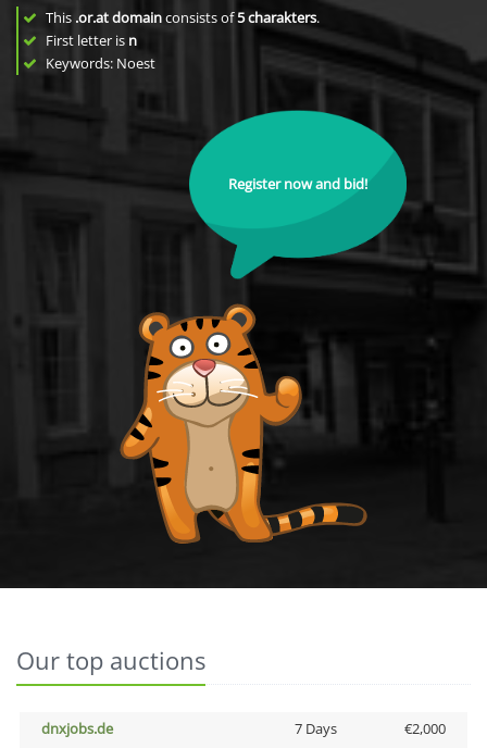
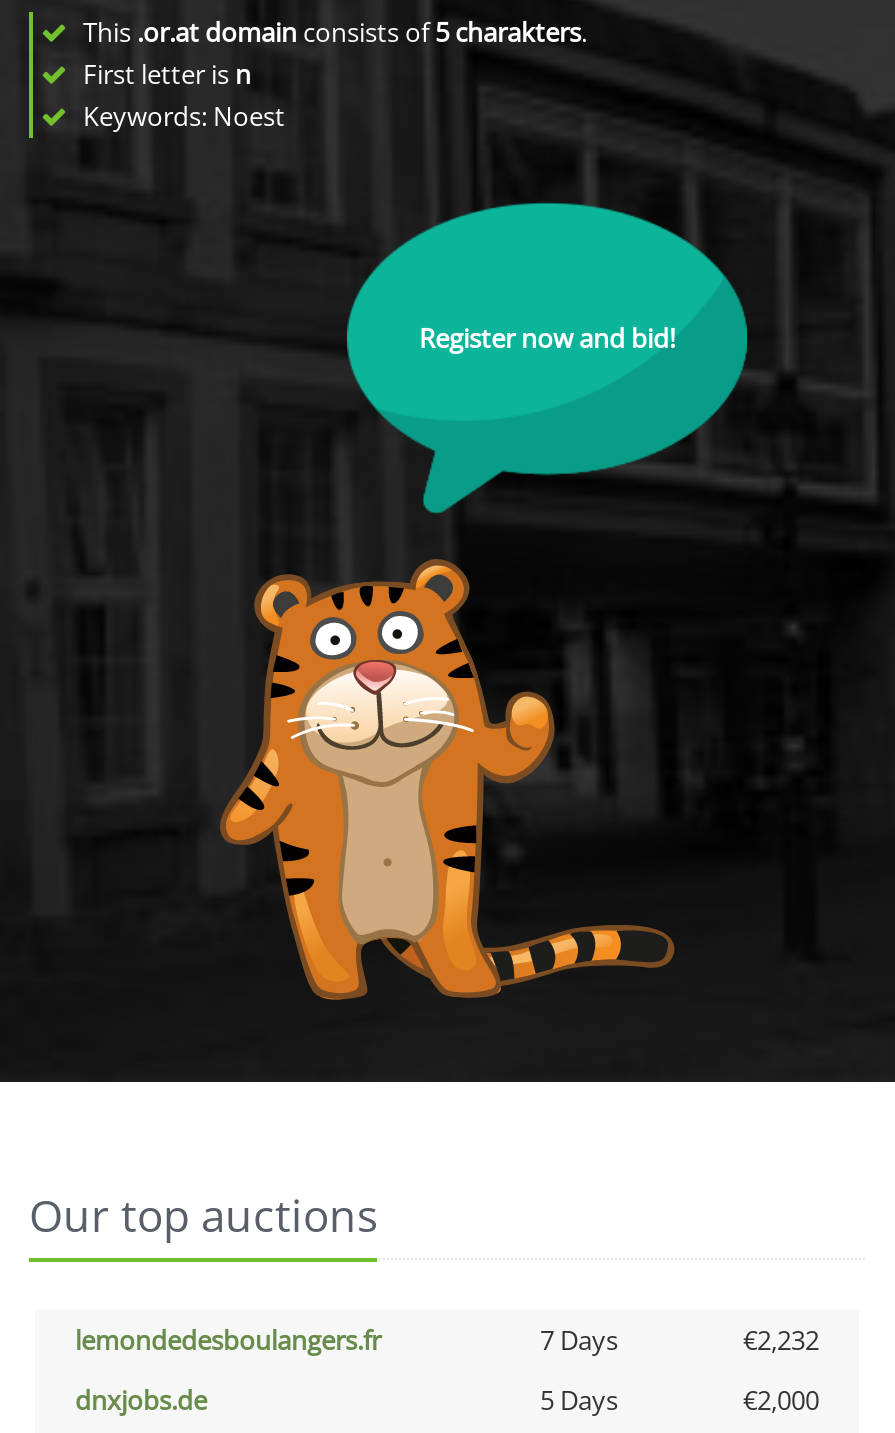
+ lemondedesboulangers.fr
+ 7 Days
+ €2,232

- 7 Days
+ 5 Days
